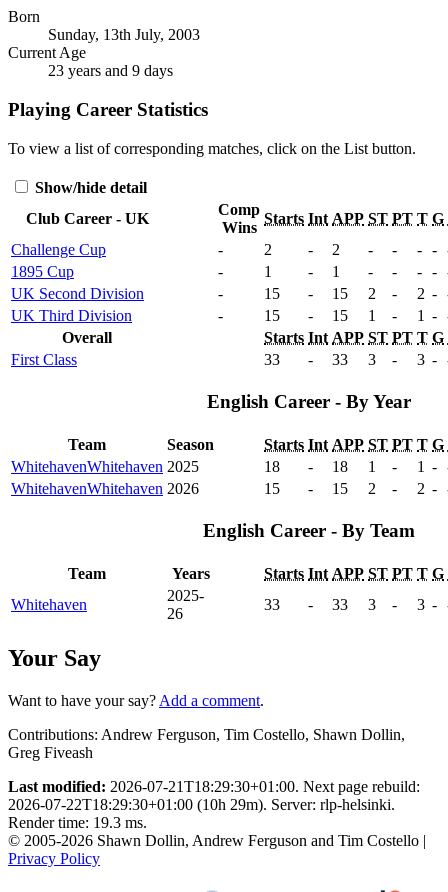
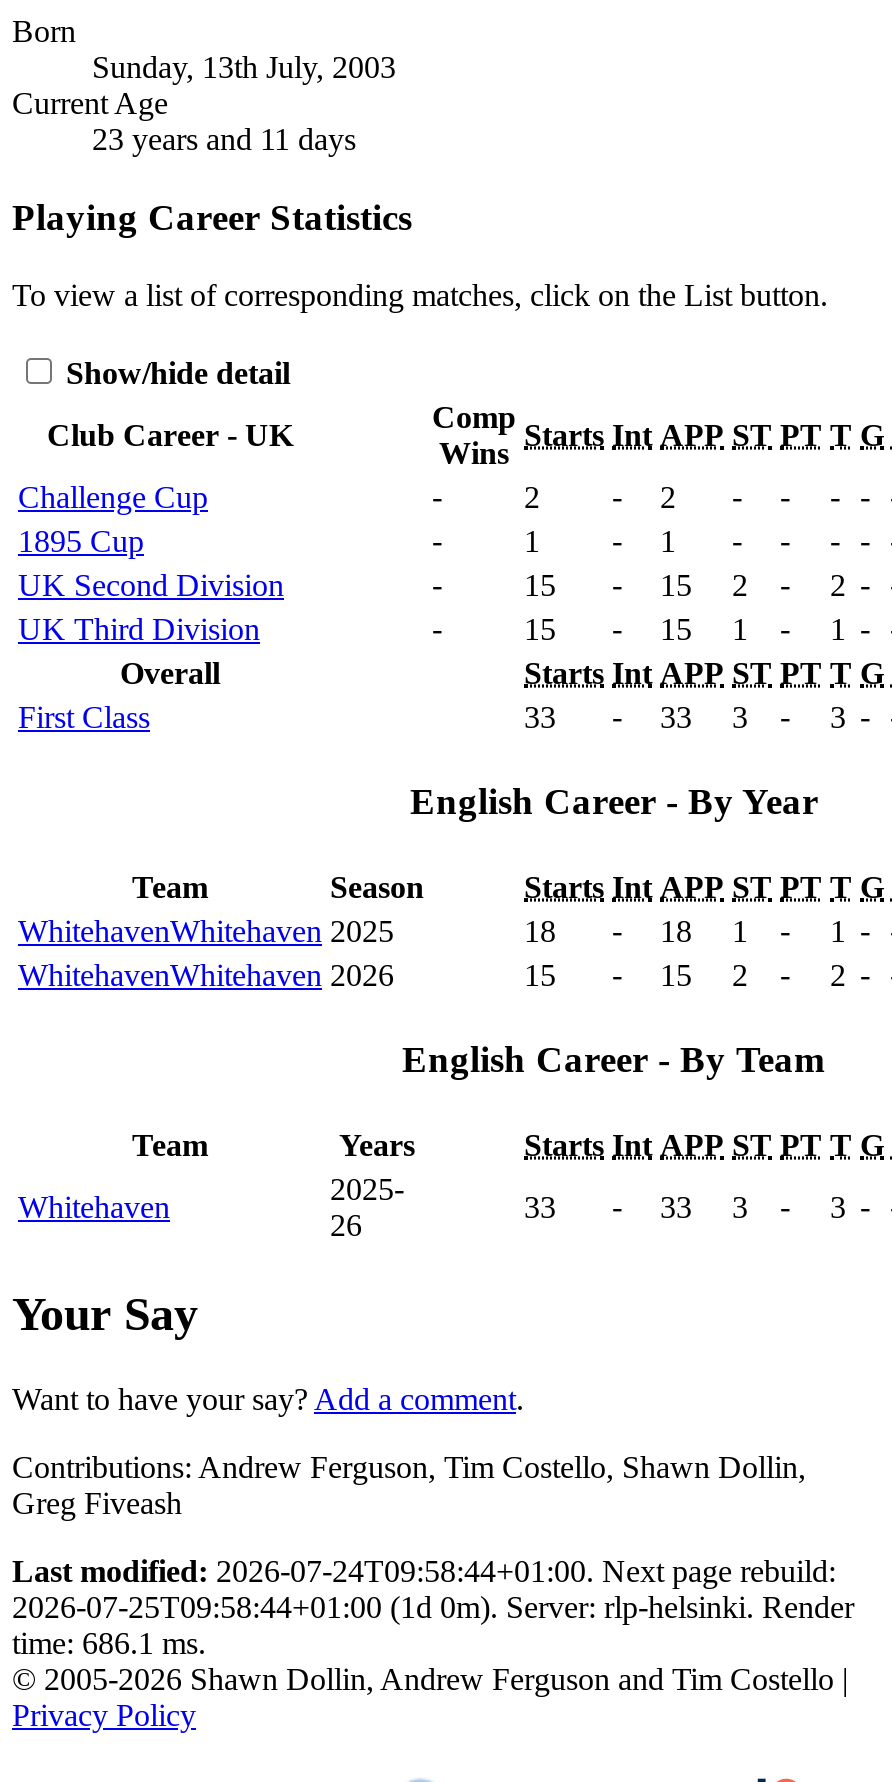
- 23 years and 9 days
+ 23 years and 11 days

- Last modified: 2026-07-21T18:29:30+01:00. Next page rebuild:
- 2026-07-22T18:29:30+01:00 (10h 29m). Server: rlp-helsinki.
- Render time: 19.3 ms.
+ Last modified: 2026-07-24T09:58:44+01:00. Next page rebuild:
+ 2026-07-25T09:58:44+01:00 (1d 0m). Server: rlp-helsinki. Render
+ time: 686.1 ms.
